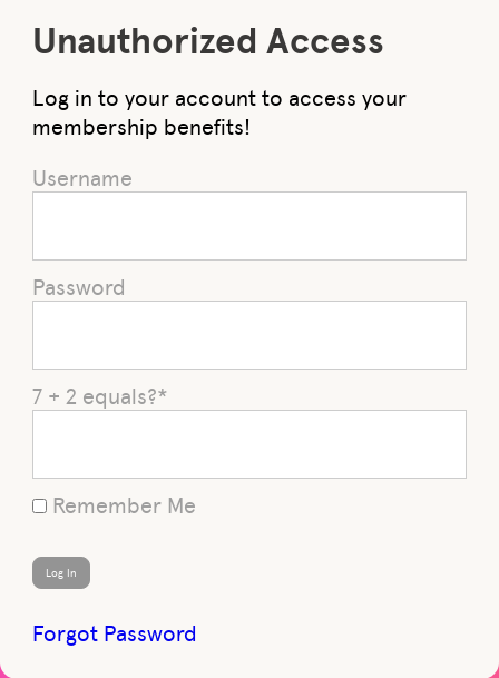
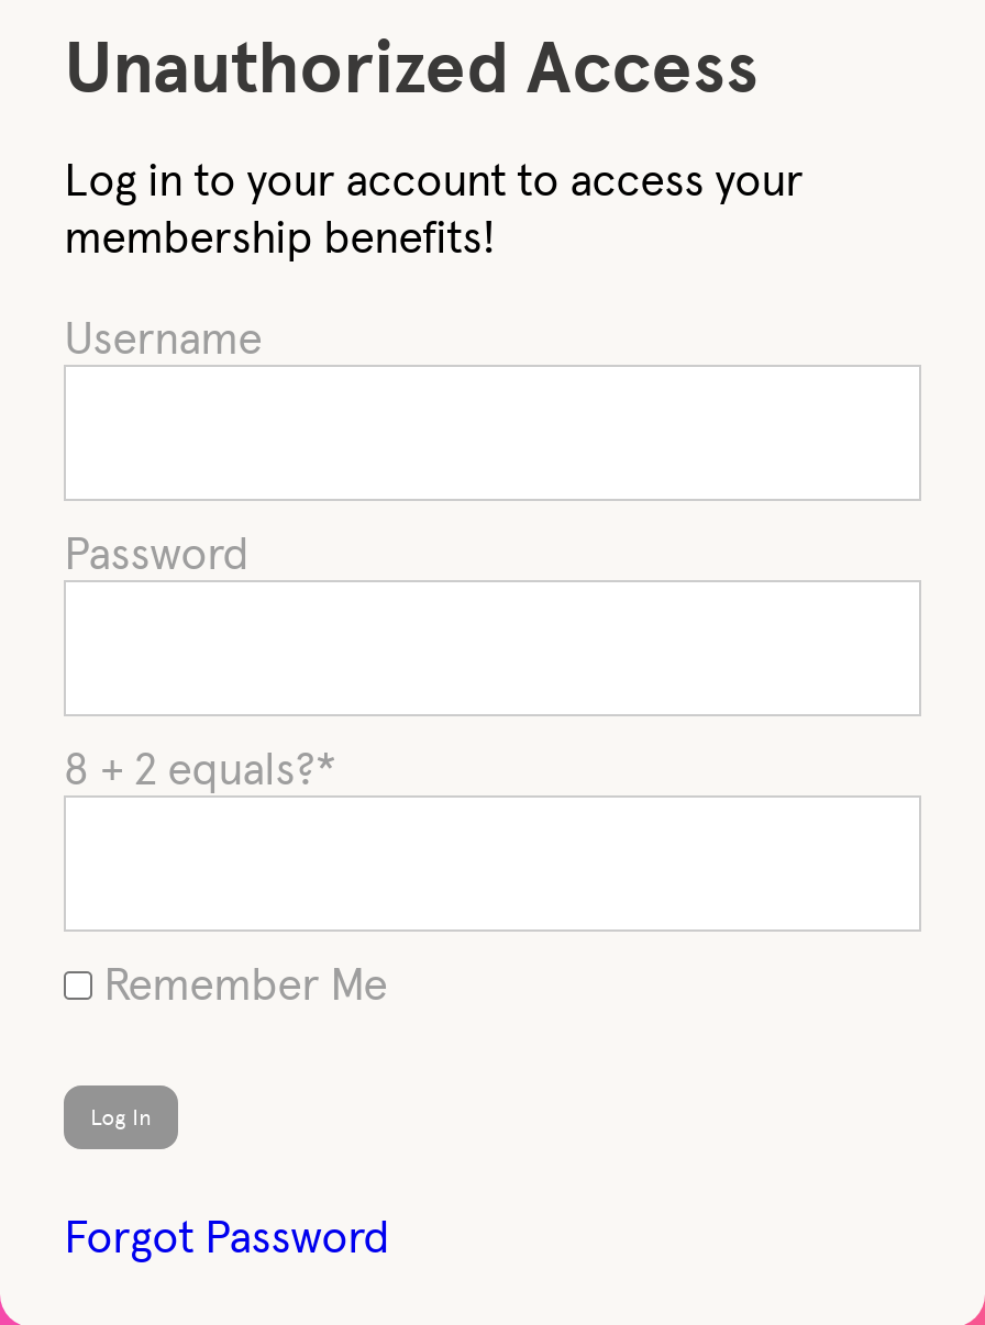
- 7 + 2 equals?*
+ 8 + 2 equals?*
